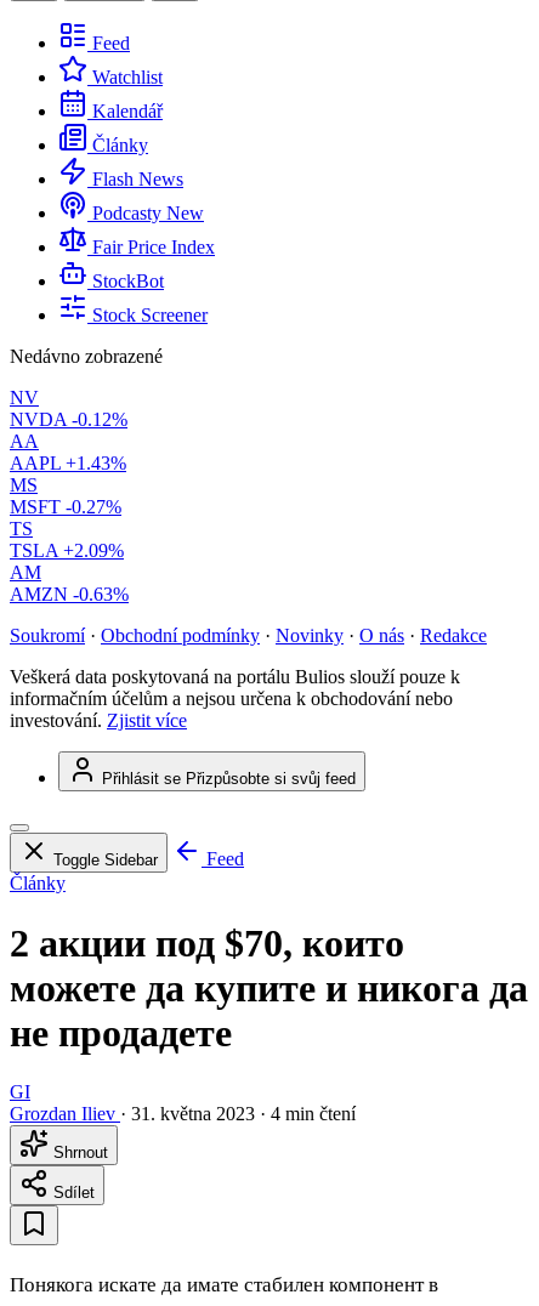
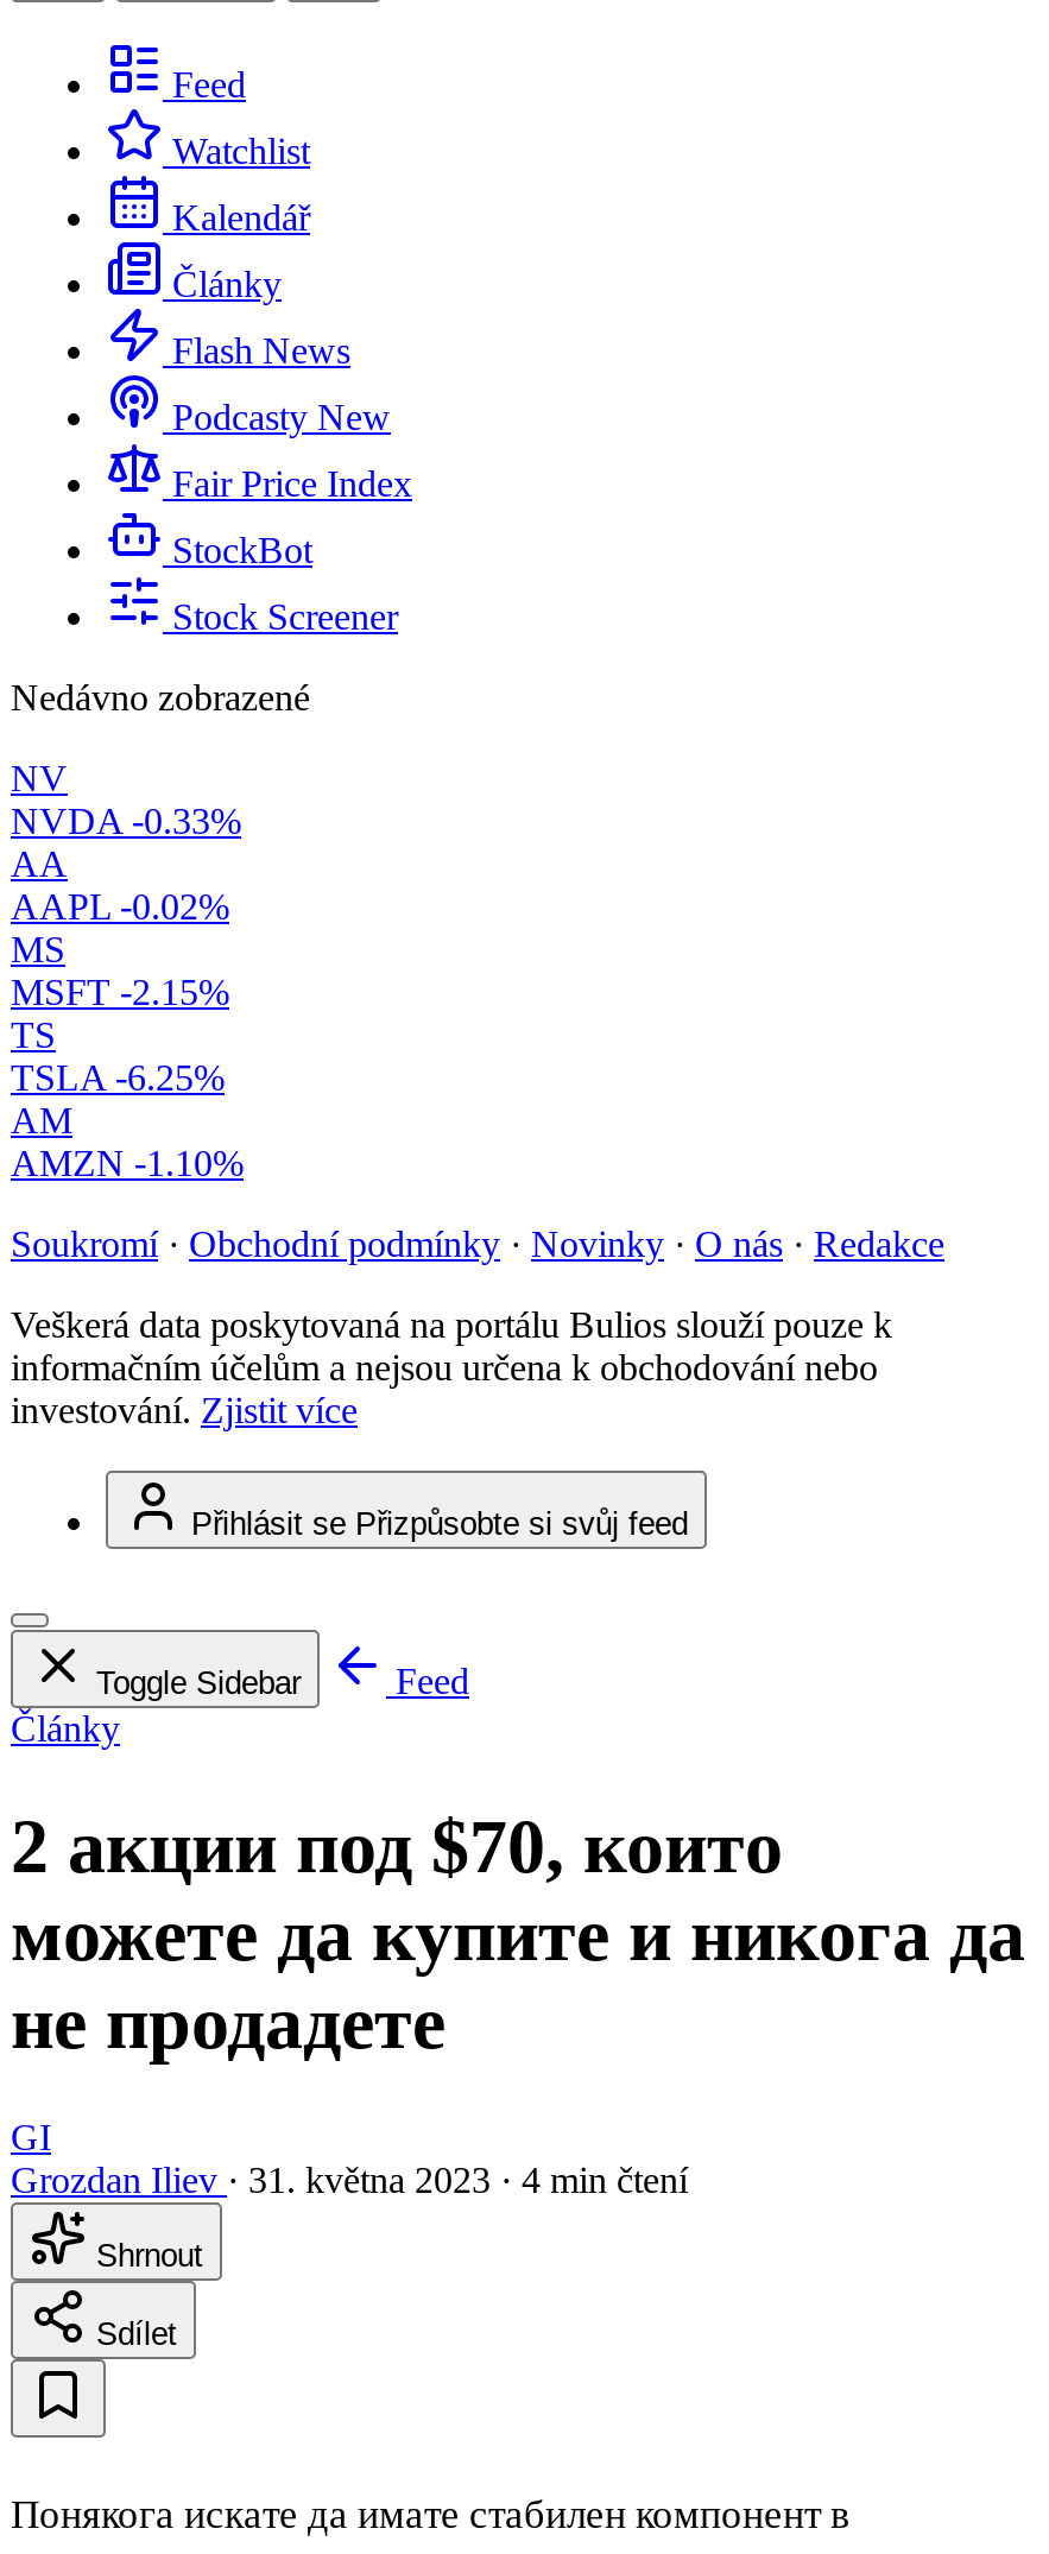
- NVDA -0.12%
+ NVDA -0.33%

- AAPL +1.43%
+ AAPL -0.02%

- MSFT -0.27%
+ MSFT -2.15%

- TSLA +2.09%
+ TSLA -6.25%

- AMZN -0.63%
+ AMZN -1.10%
